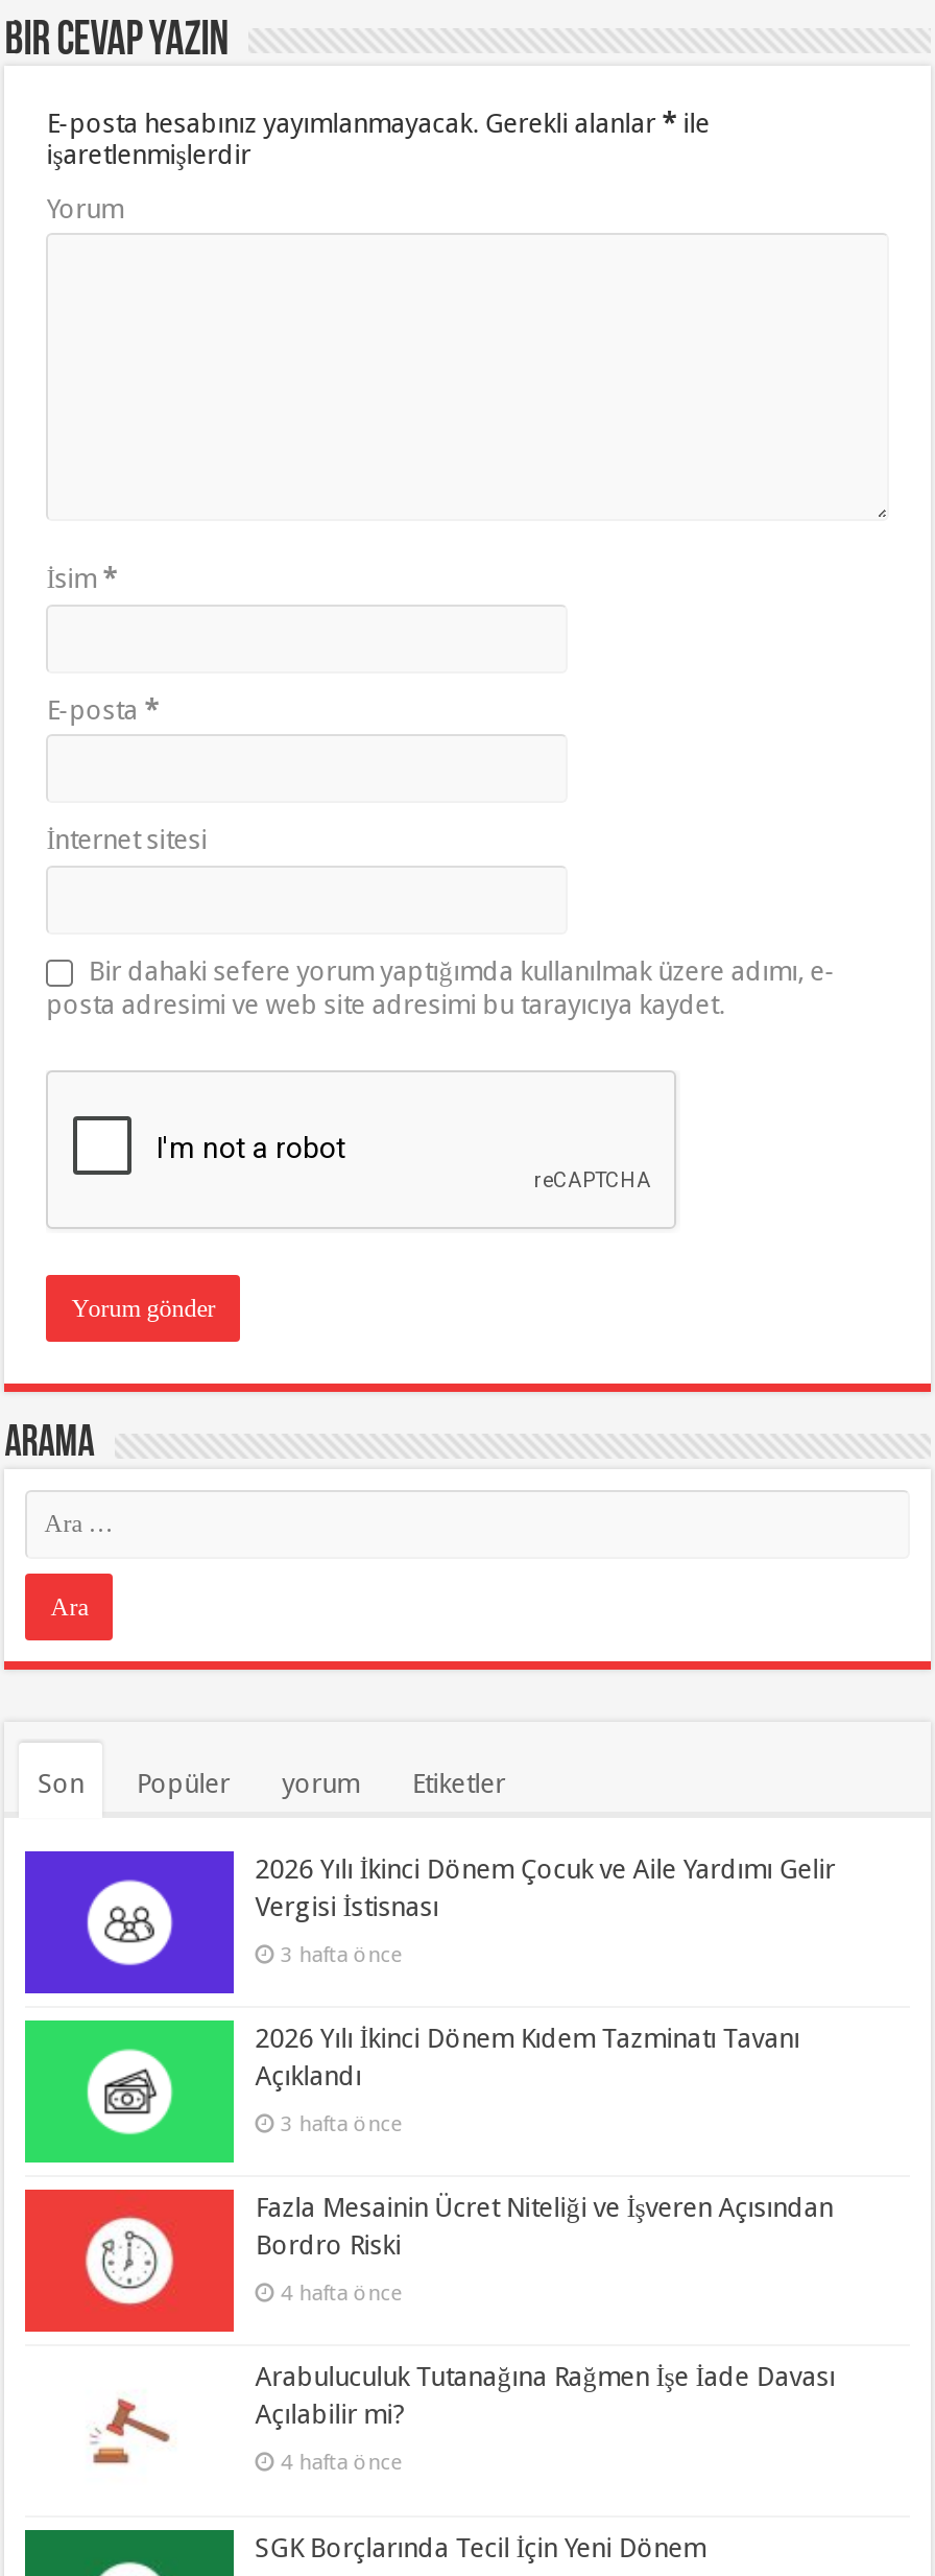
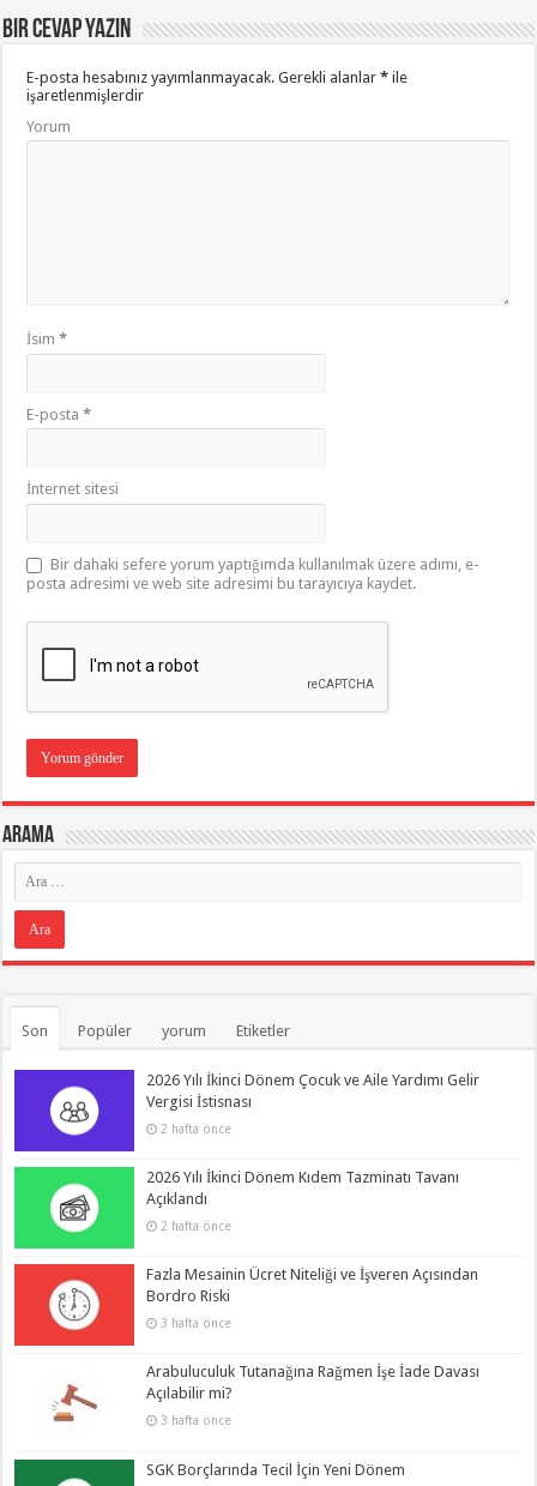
- 3 hafta önce
+ 2 hafta önce

- 3 hafta önce
+ 2 hafta önce

- 4 hafta önce
+ 3 hafta önce

- 4 hafta önce
+ 3 hafta önce
